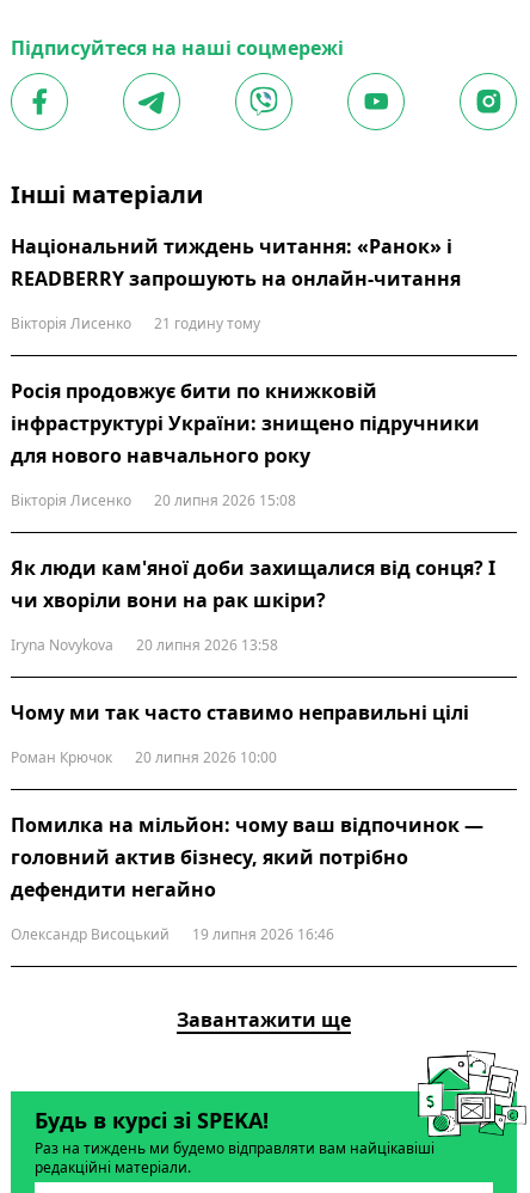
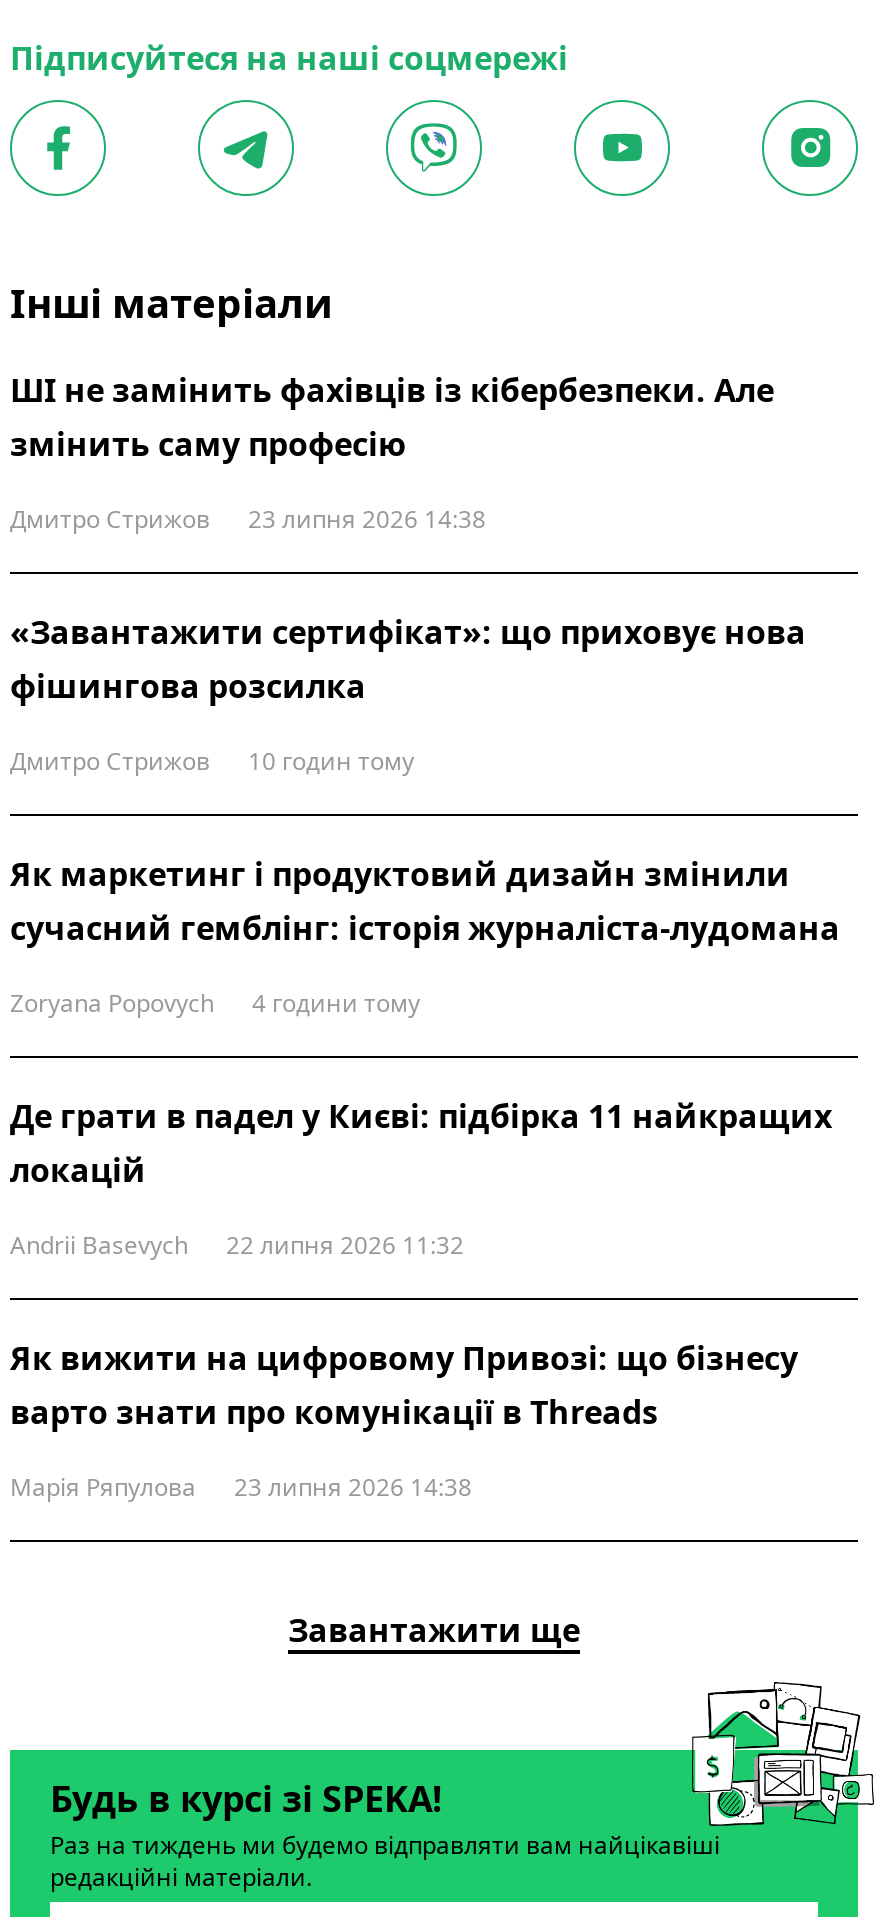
- Національний тиждень читання: «Ранок» і
- READBERRY запрошують на онлайн-читання
+ ШІ не замінить фахівців із кібербезпеки. Але
+ змінить саму професію

- Вікторія Лисенко
- 21 годину тому
+ Дмитро Стрижов
+ 23 липня 2026 14:38

- Росія продовжує бити по книжковій
- інфраструктурі України: знищено підручники
- для нового навчального року
+ «Завантажити сертифікат»: що приховує нова
+ фішингова розсилка

- Вікторія Лисенко
- 20 липня 2026 15:08
+ Дмитро Стрижов
+ 10 годин тому

- Як люди кам'яної доби захищалися від сонця? І
- чи хворіли вони на рак шкіри?
+ Як маркетинг і продуктовий дизайн змінили
+ сучасний гемблінг: історія журналіста-лудомана

- Iryna Novykova
- 20 липня 2026 13:58
+ Zoryana Popovych
+ 4 години тому

- Чому ми так часто ставимо неправильні цілі
+ Де грати в падел у Києві: підбірка 11 найкращих
+ локацій

- Роман Крючок
- 20 липня 2026 10:00
+ Andrii Basevych
+ 22 липня 2026 11:32

- Помилка на мільйон: чому ваш відпочинок —
- головний актив бізнесу, який потрібно
- дефендити негайно
+ Як вижити на цифровому Привозі: що бізнесу
+ варто знати про комунікації в Threads

- Олександр Висоцький
- 19 липня 2026 16:46
+ Марія Ряпулова
+ 23 липня 2026 14:38
